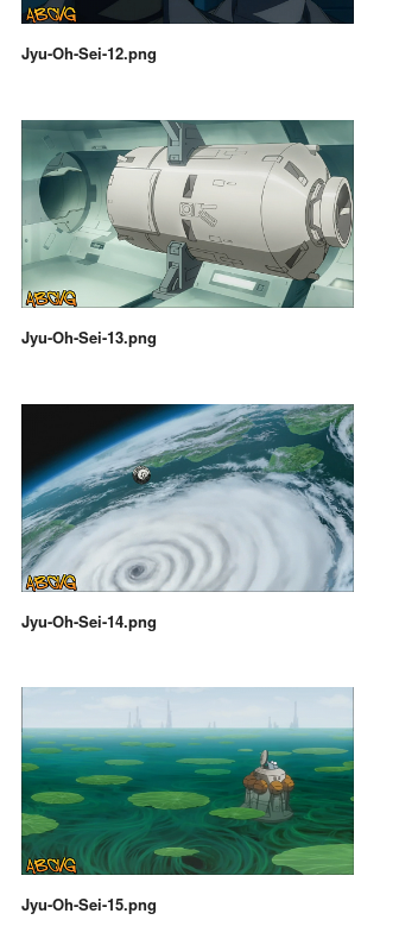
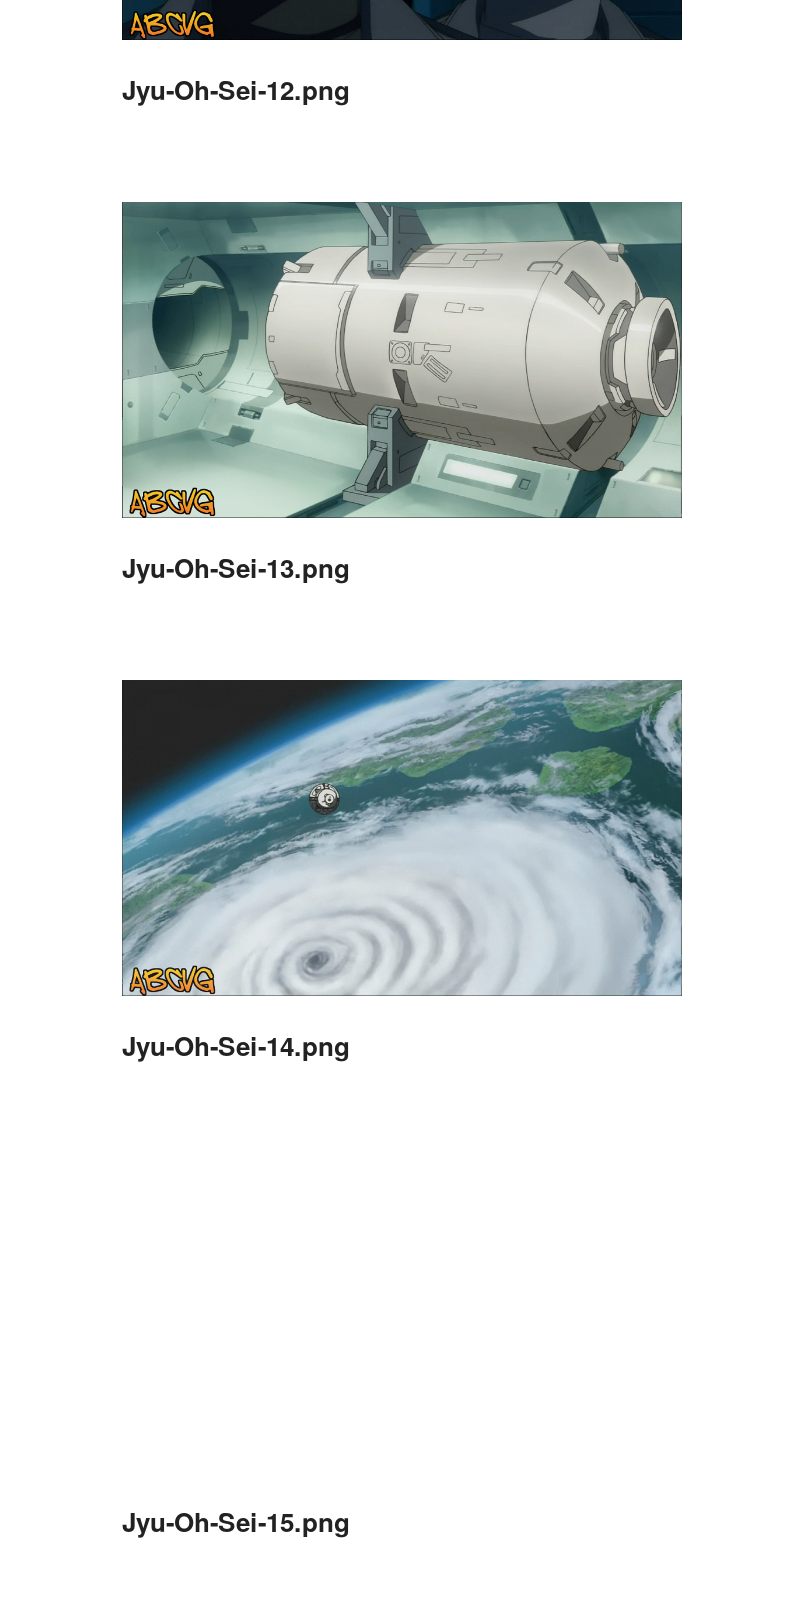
- [image]
